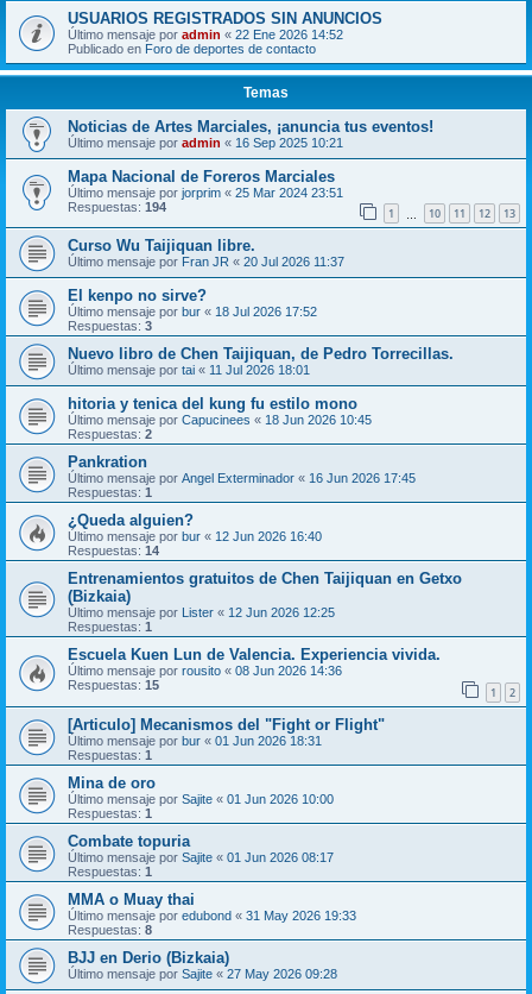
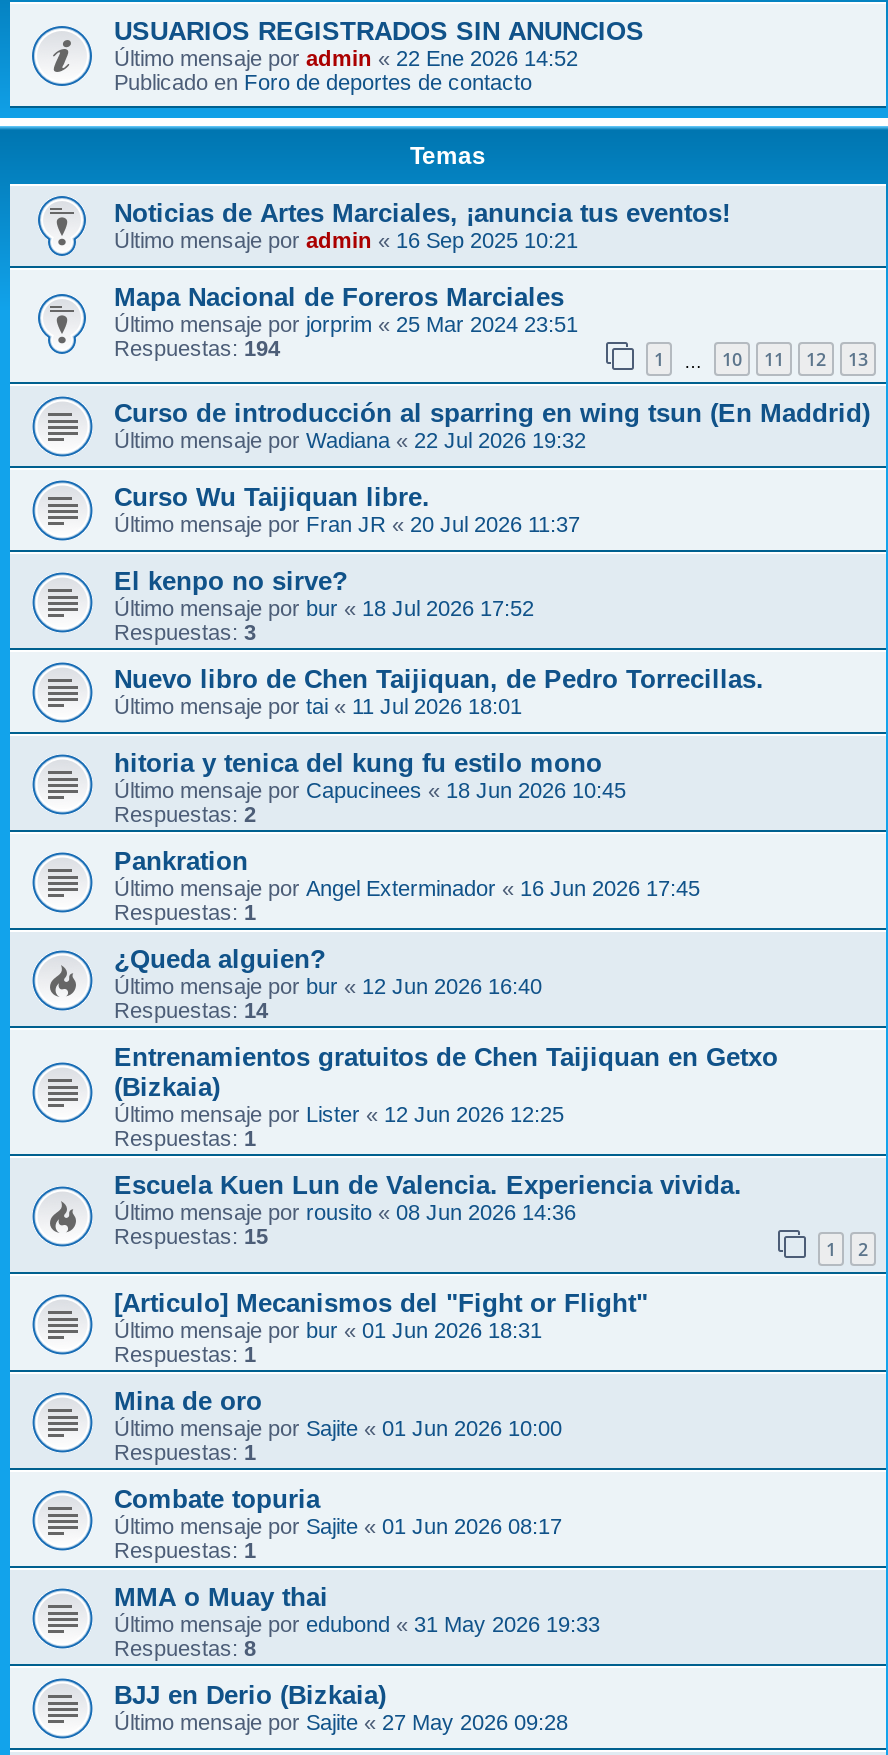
+ Curso de introducción al sparring en wing tsun (En Maddrid)
+ Último mensaje por Wadiana «22 Jul 2026 19:32
